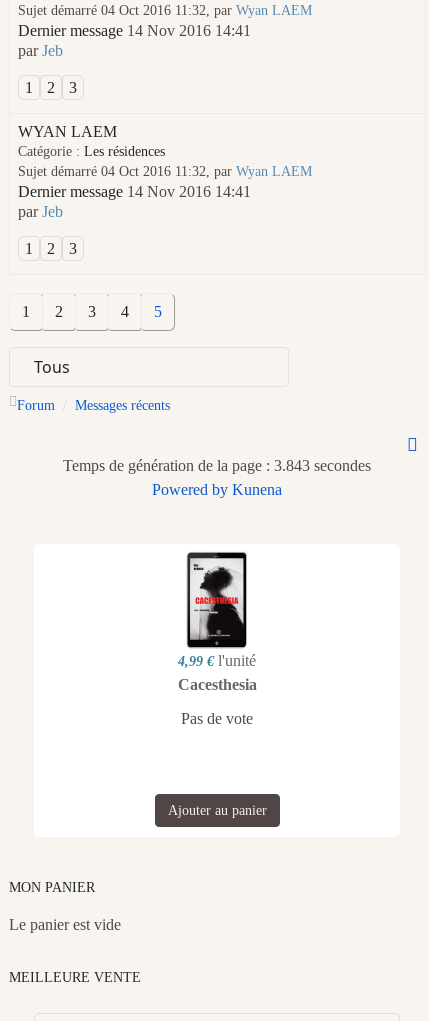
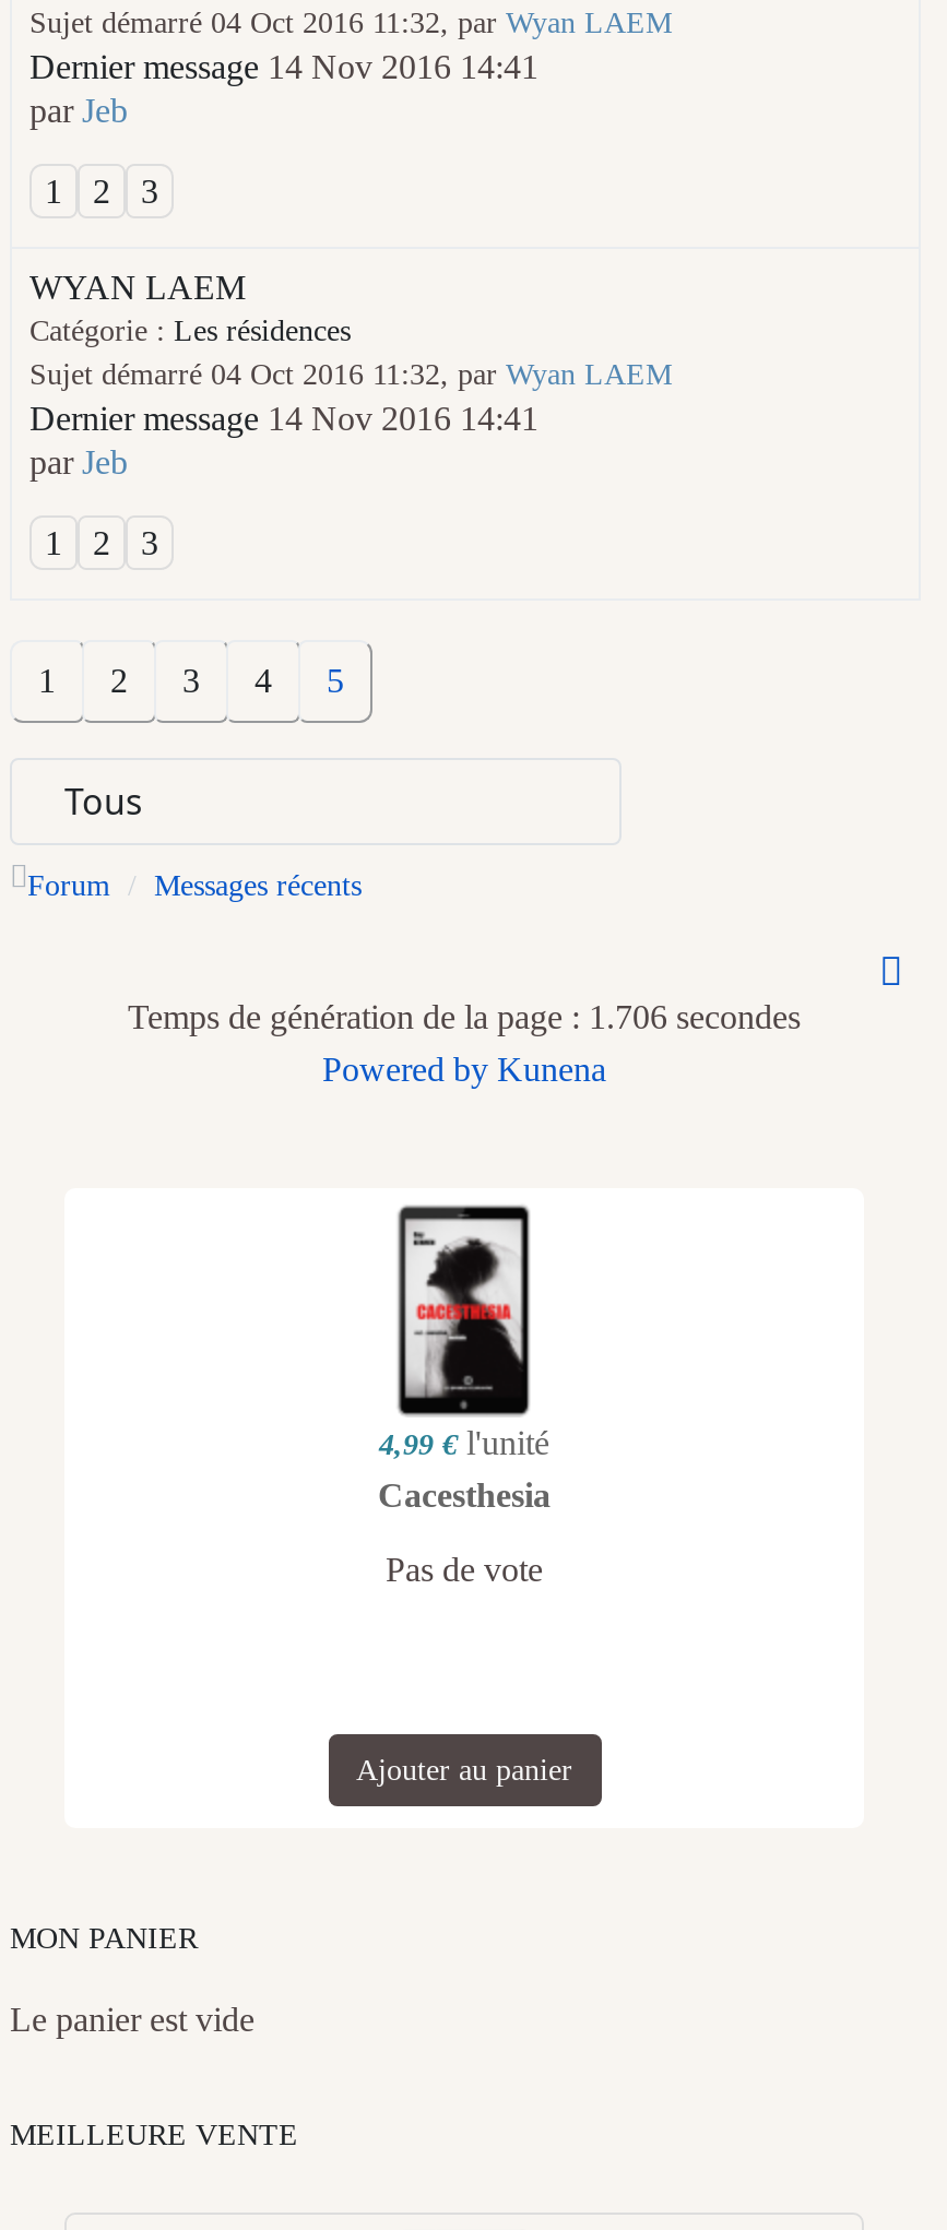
- Temps de génération de la page : 3.843 secondes
+ Temps de génération de la page : 1.706 secondes
